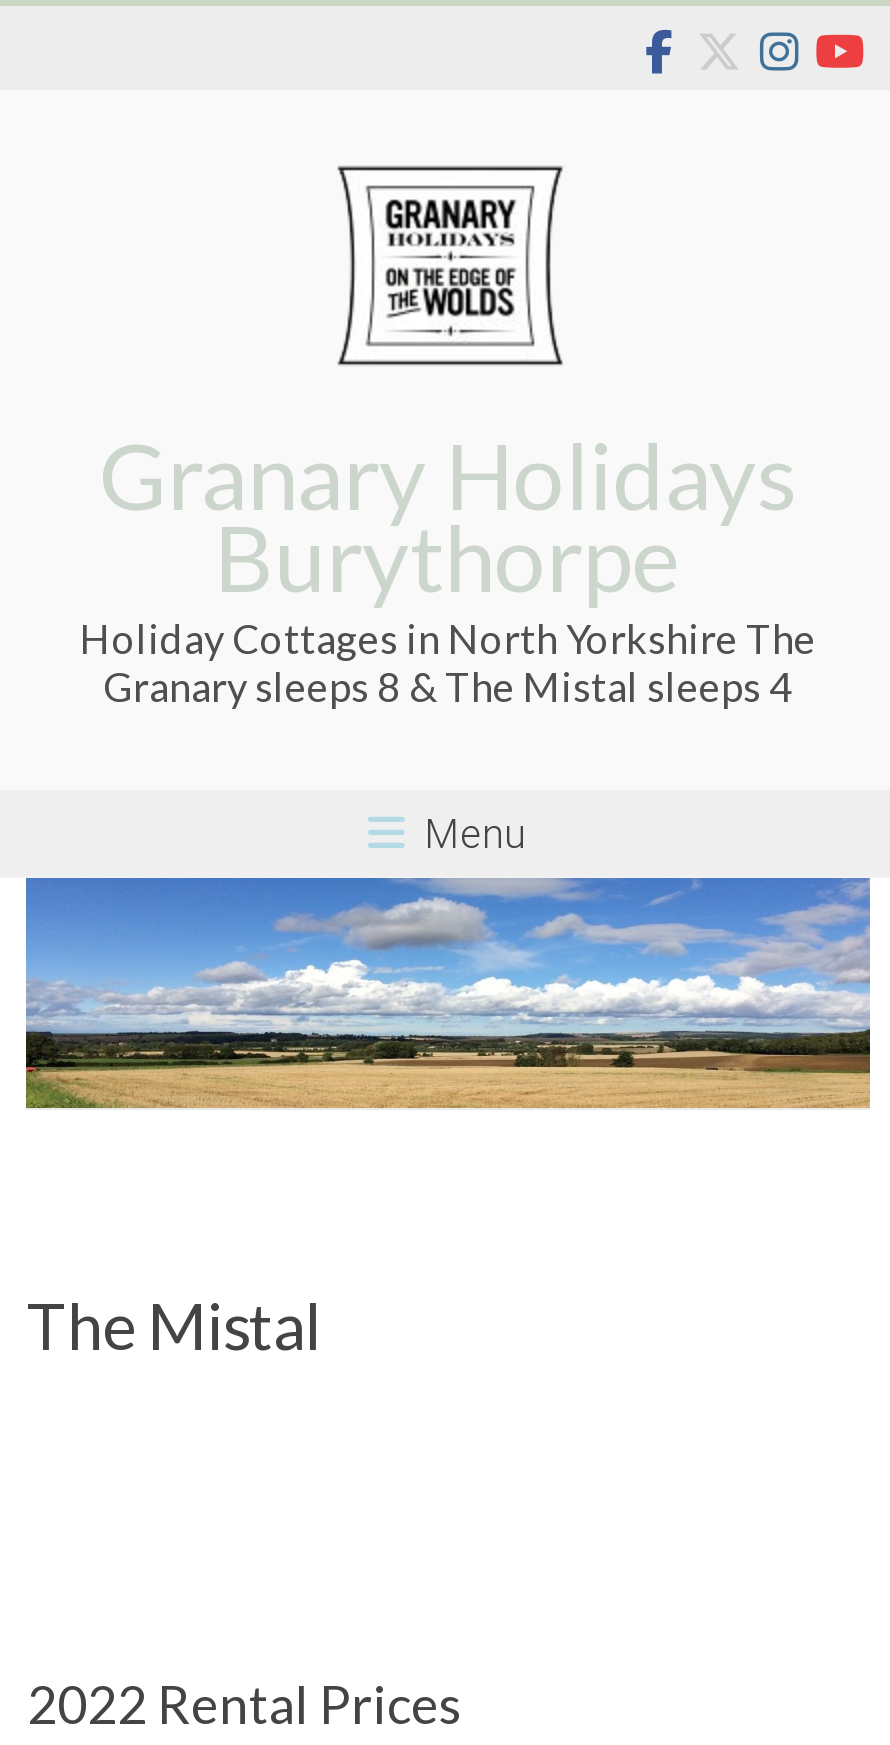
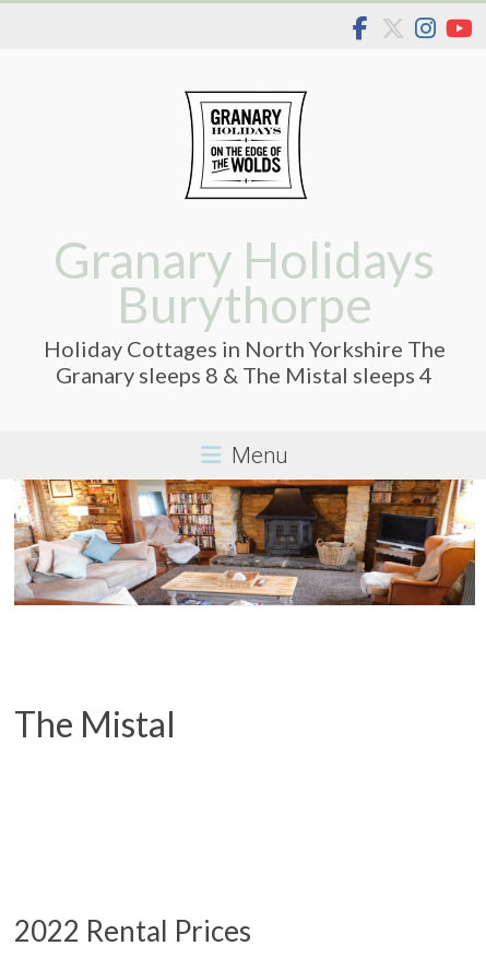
- [image]
+ [image]
